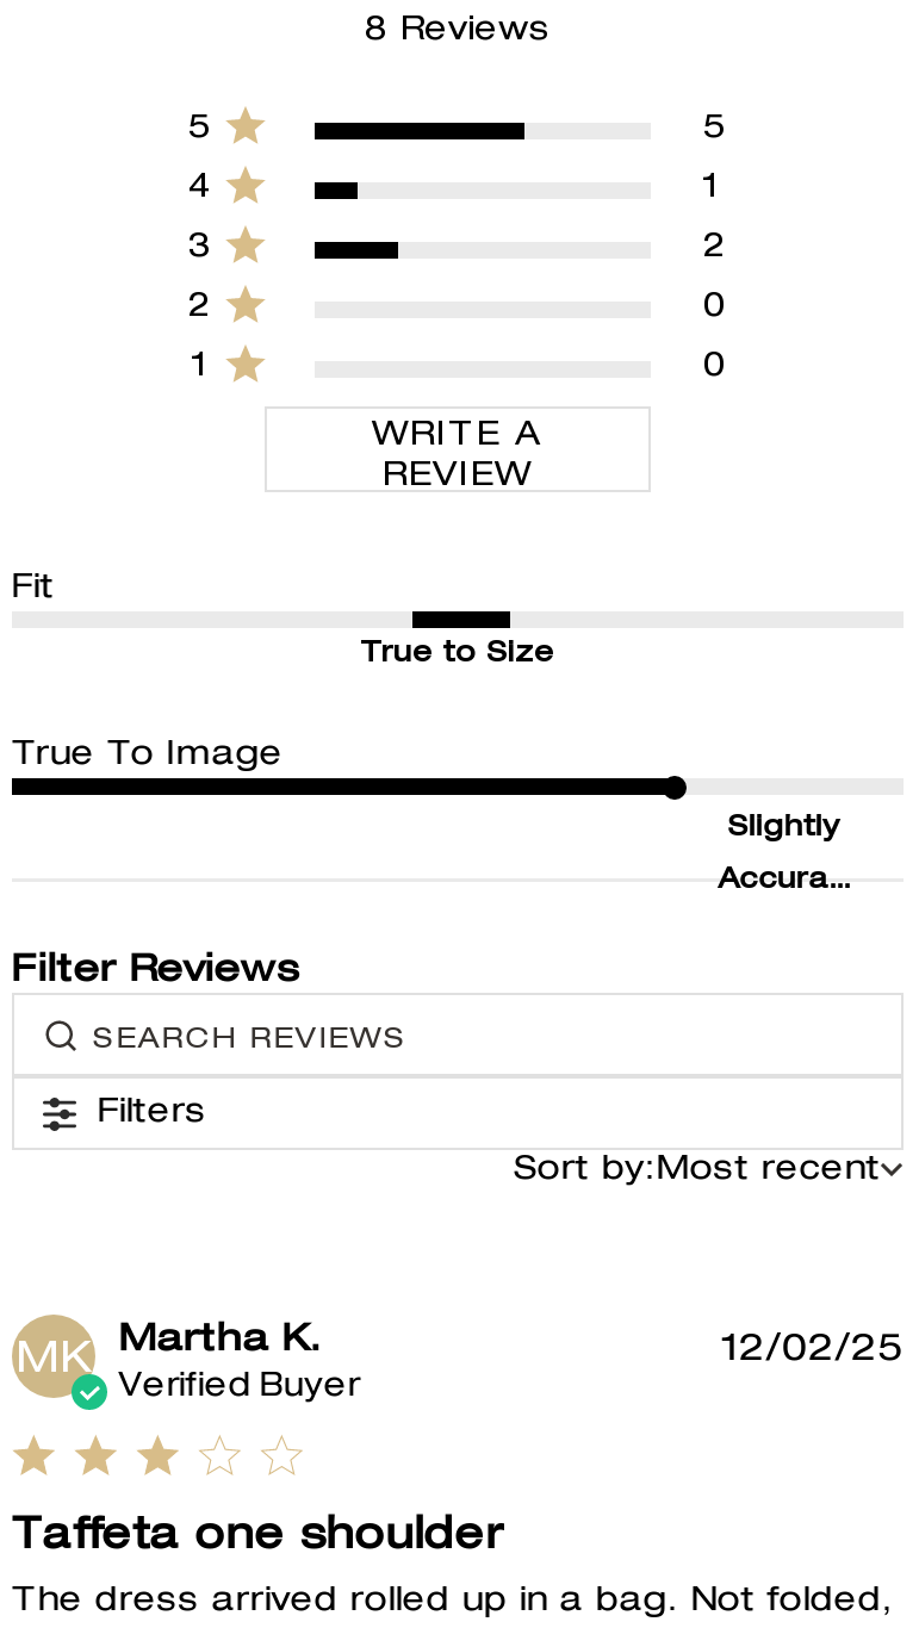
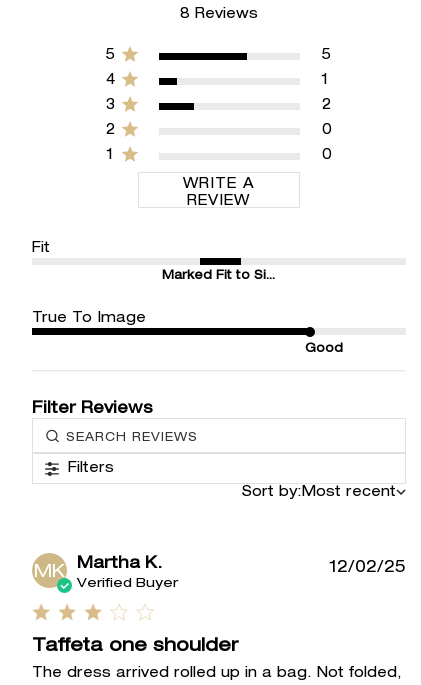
- True to Size
+ Marked Fit to Si...

- Slightly
- Accura...
+ Good
